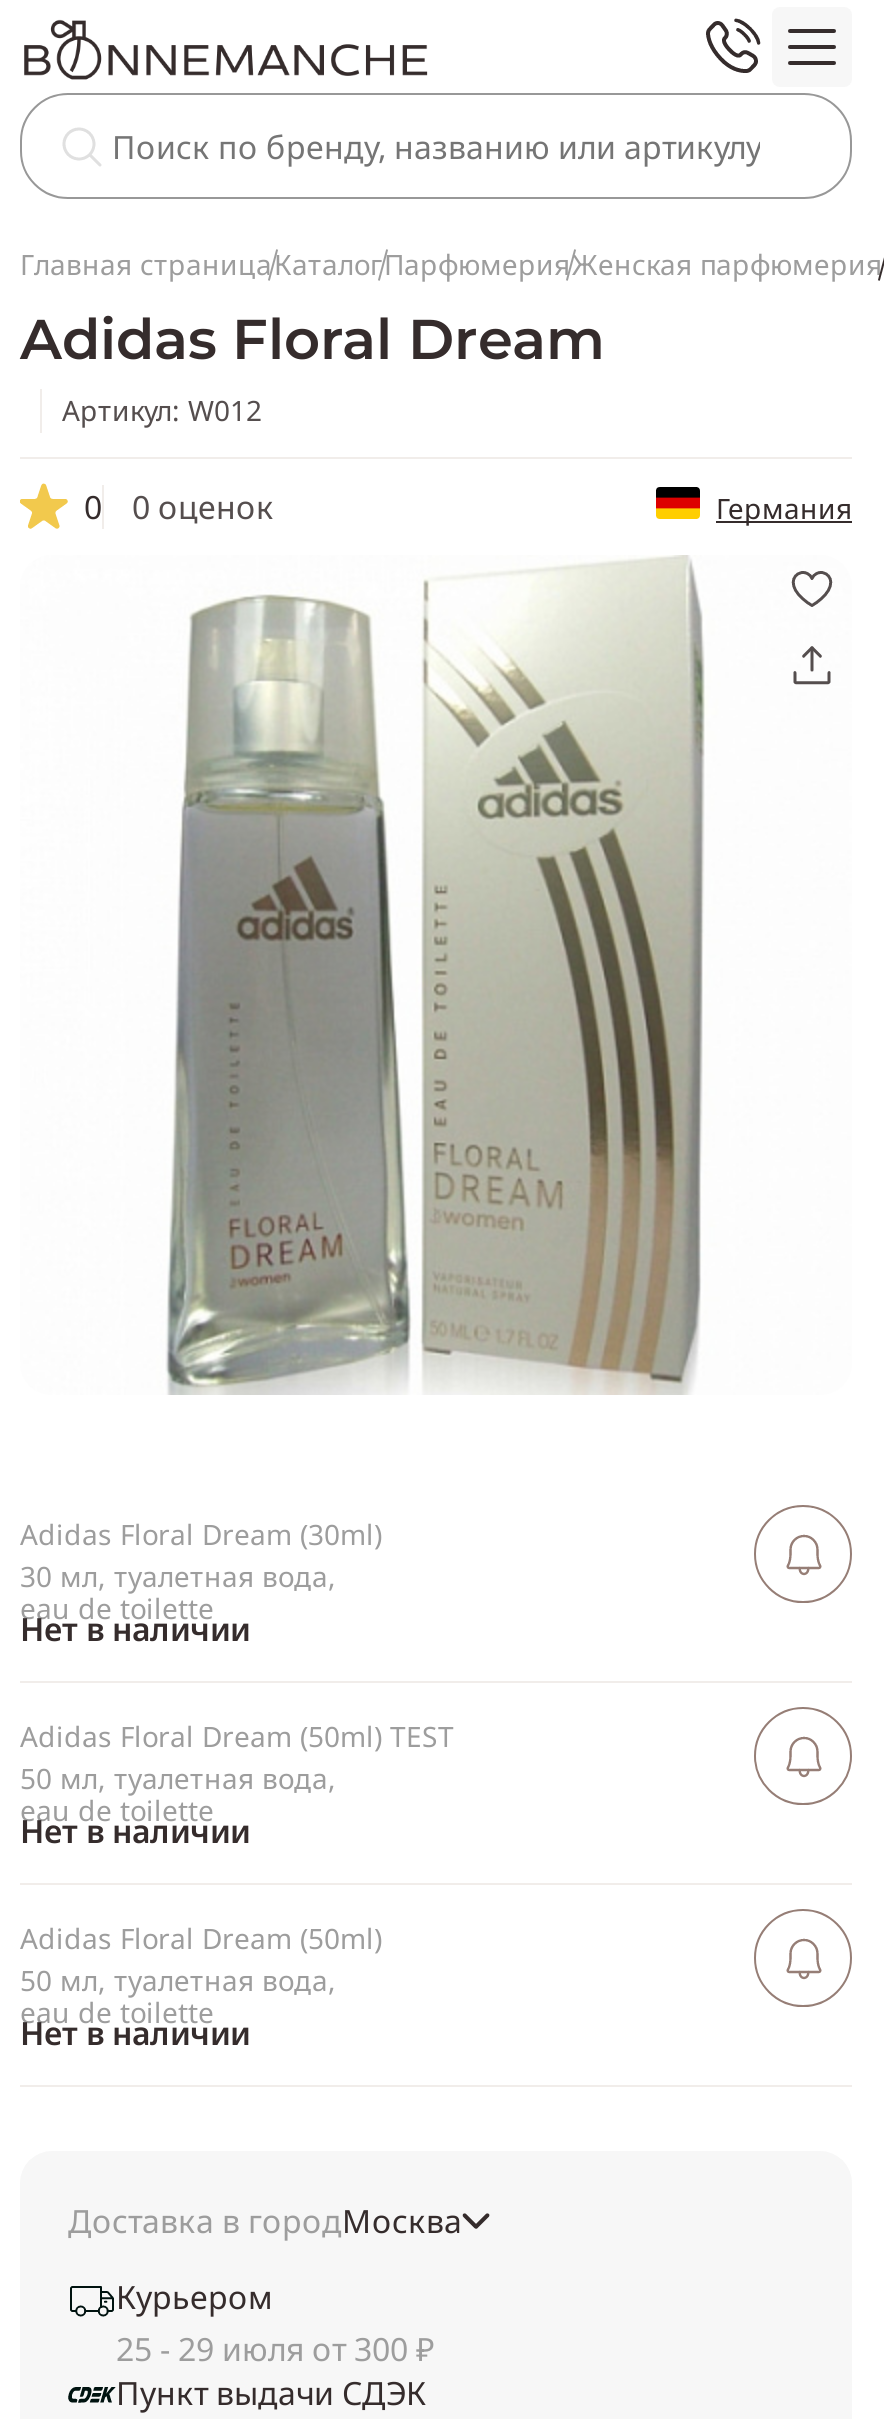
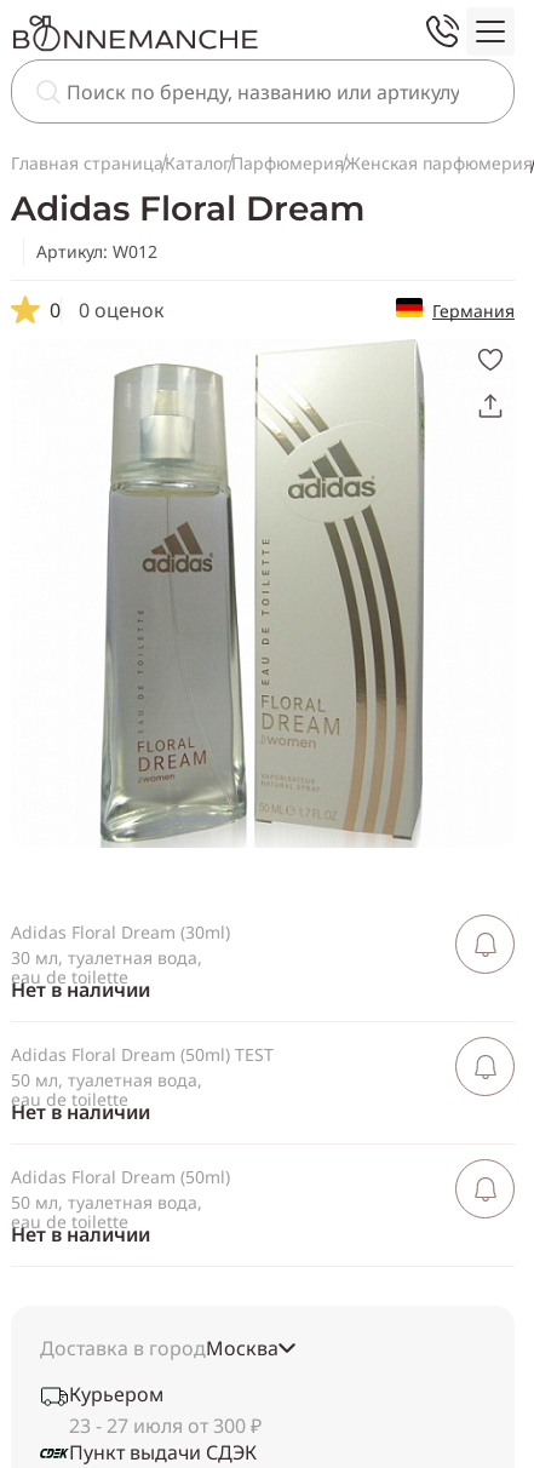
- 25 - 29 июля от 300 ₽
+ 23 - 27 июля от 300 ₽
